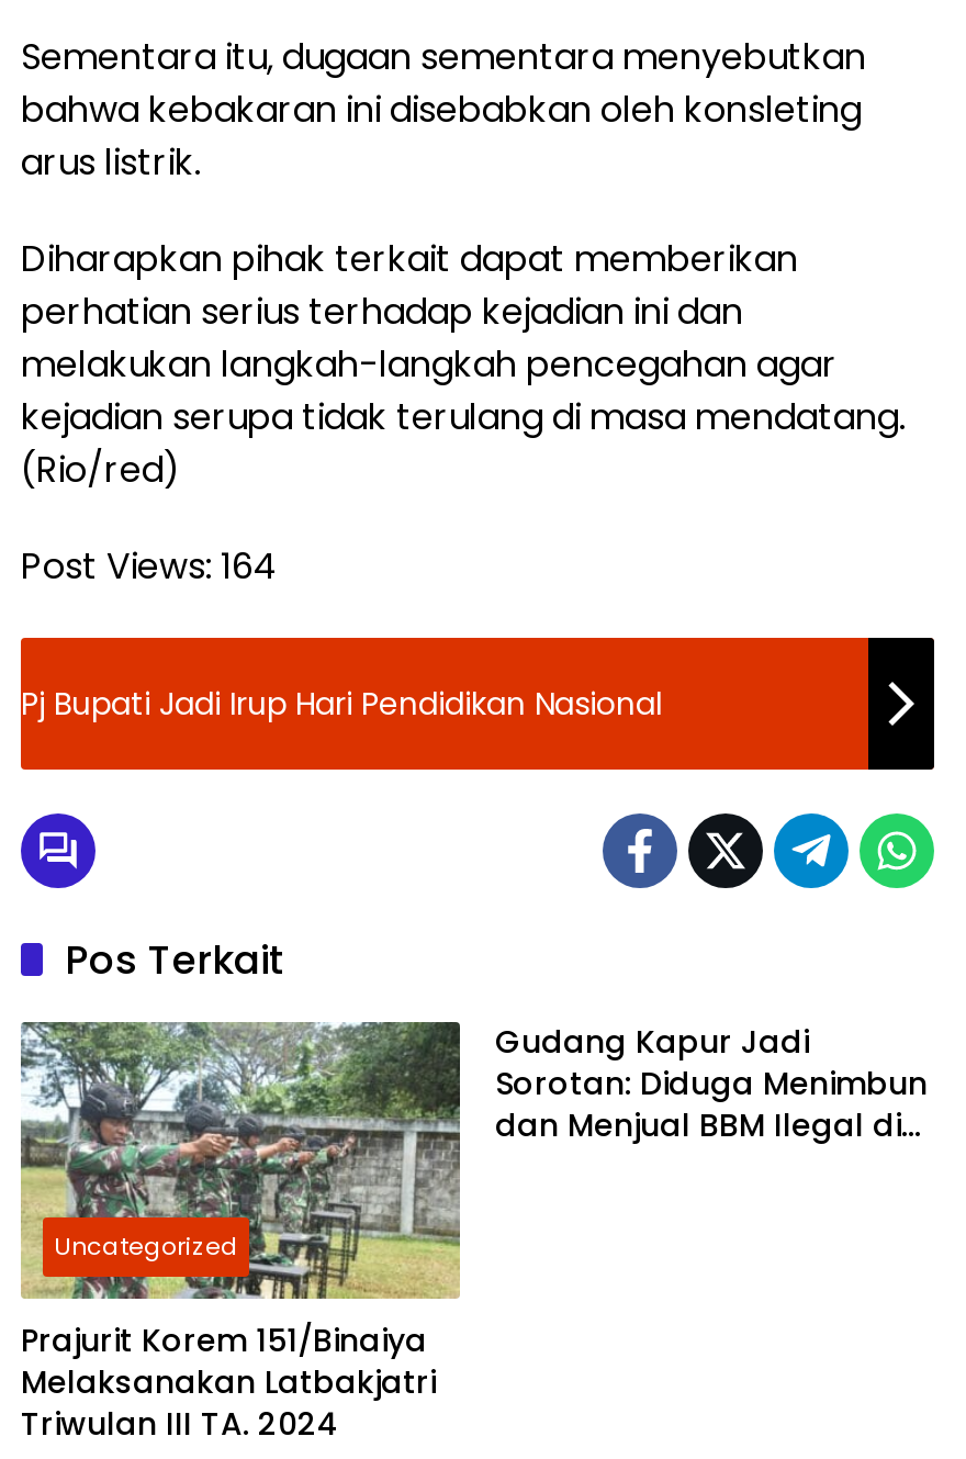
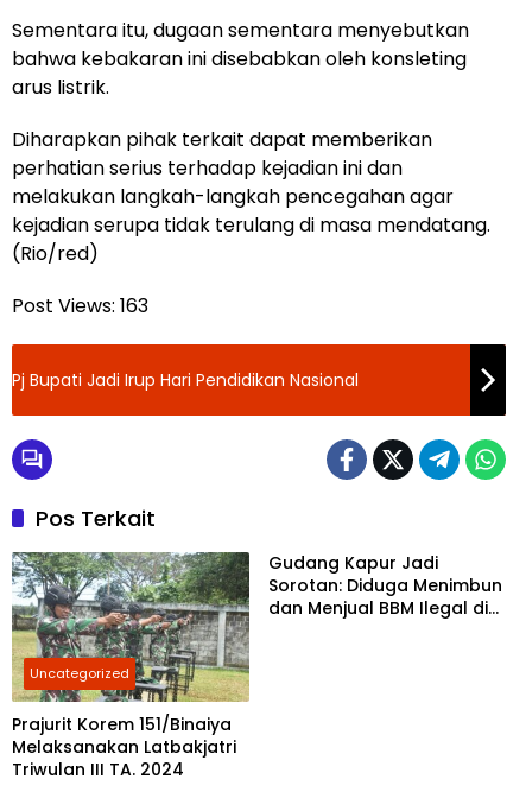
- Post Views: 164
+ Post Views: 163
